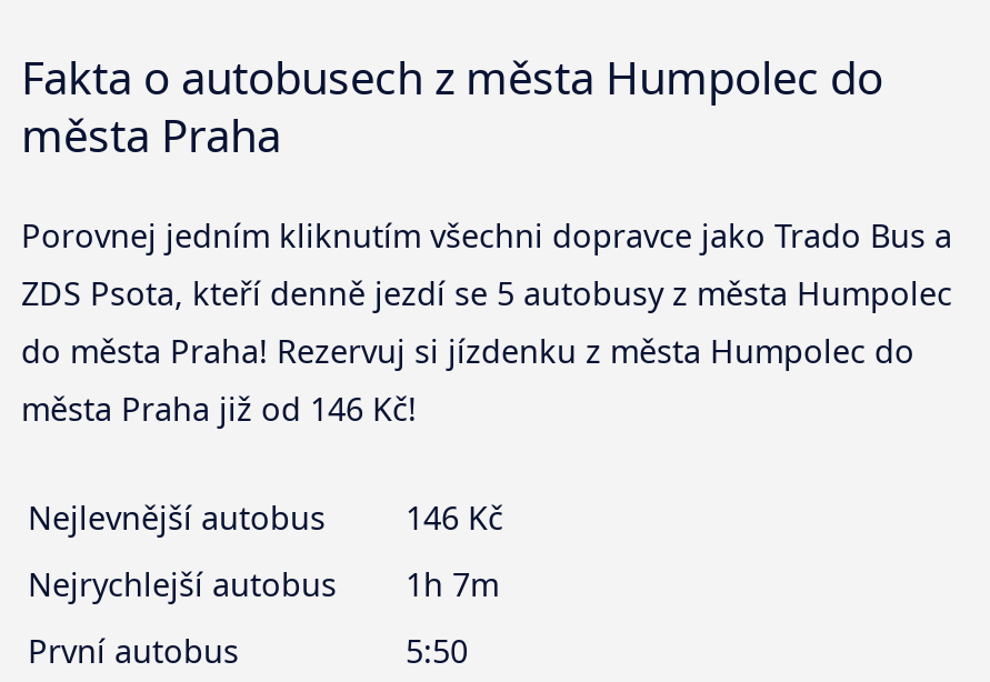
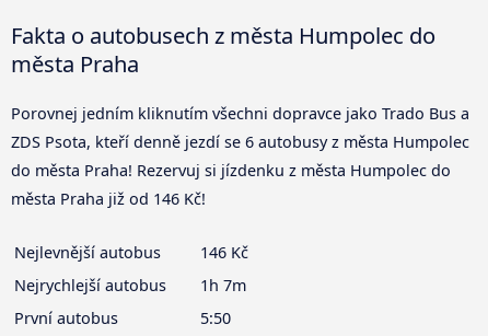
- ZDS Psota, kteří denně jezdí se 5 autobusy z města Humpolec
+ ZDS Psota, kteří denně jezdí se 6 autobusy z města Humpolec
